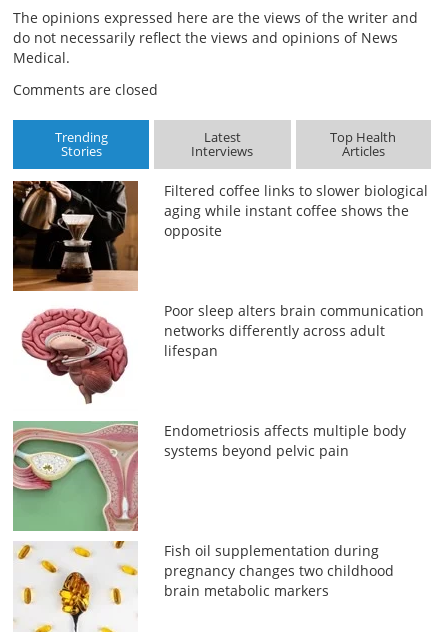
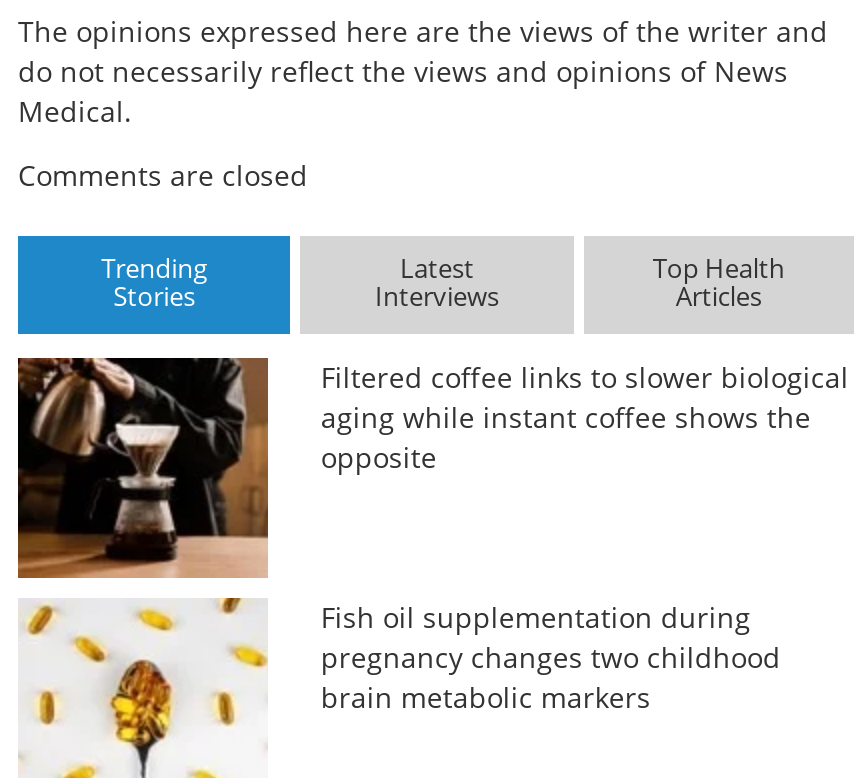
- [image]
- Poor sleep alters brain communication
- networks differently across adult
- lifespan

- [image]
- Endometriosis affects multiple body
- systems beyond pelvic pain
